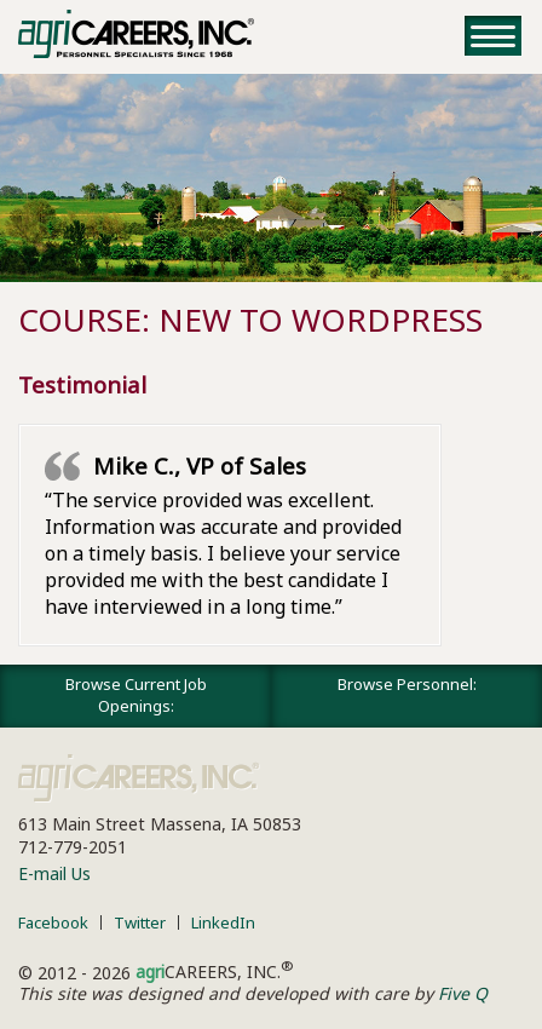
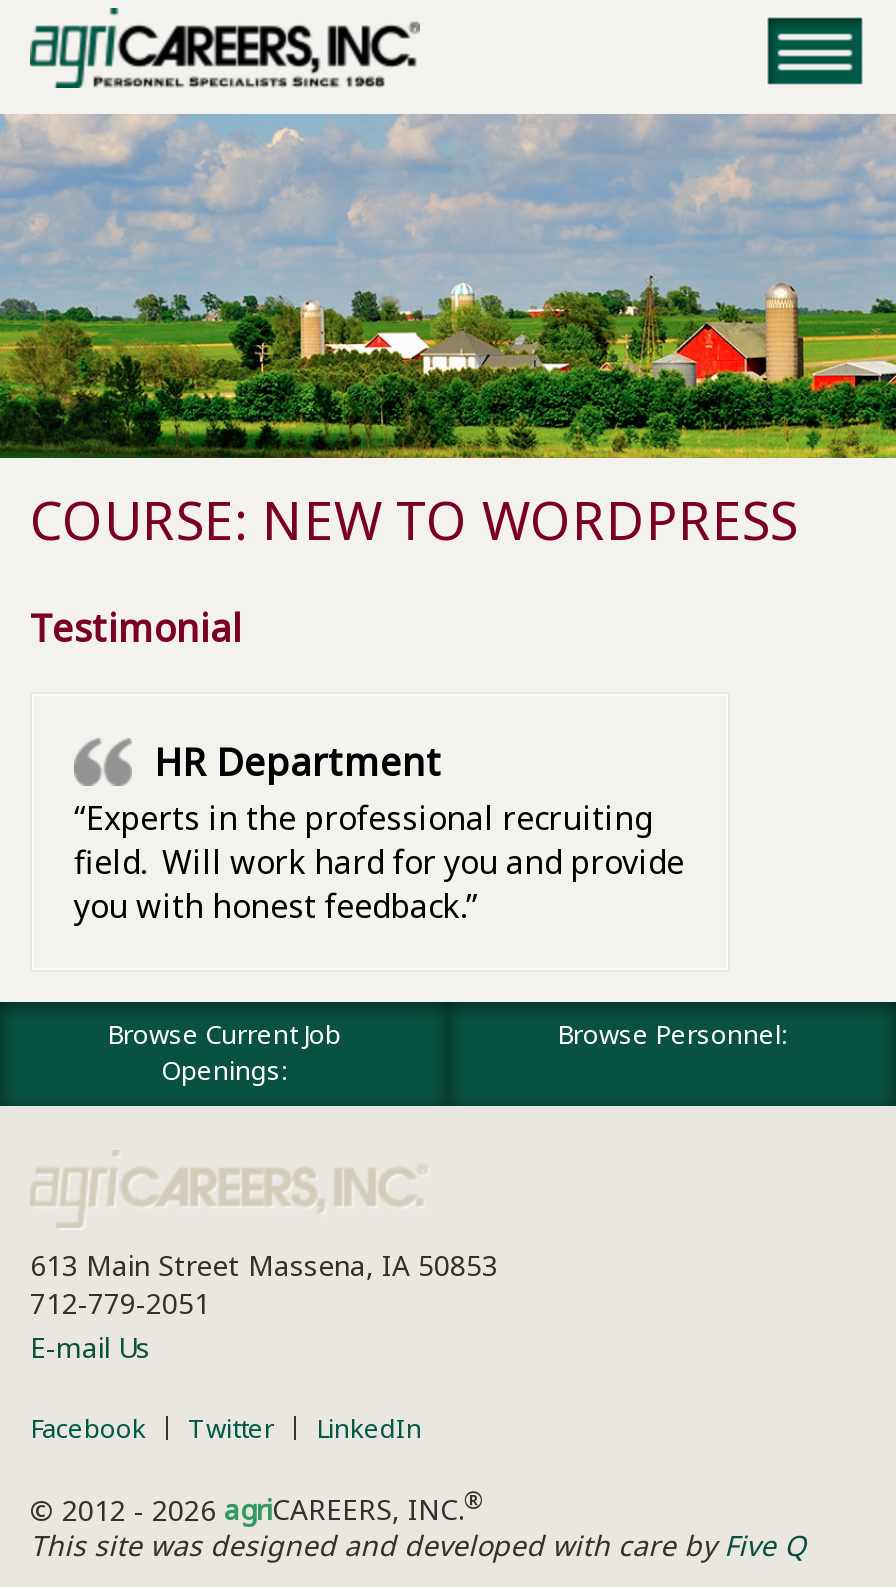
- Mike C., VP of Sales
- “The service provided was excellent.
- Information was accurate and provided
- on a timely basis. I believe your service
- provided me with the best candidate I
- have interviewed in a long time.”
+ HR Department
+ “Experts in the professional recruiting
+ field. Will work hard for you and provide
+ you with honest feedback.”
